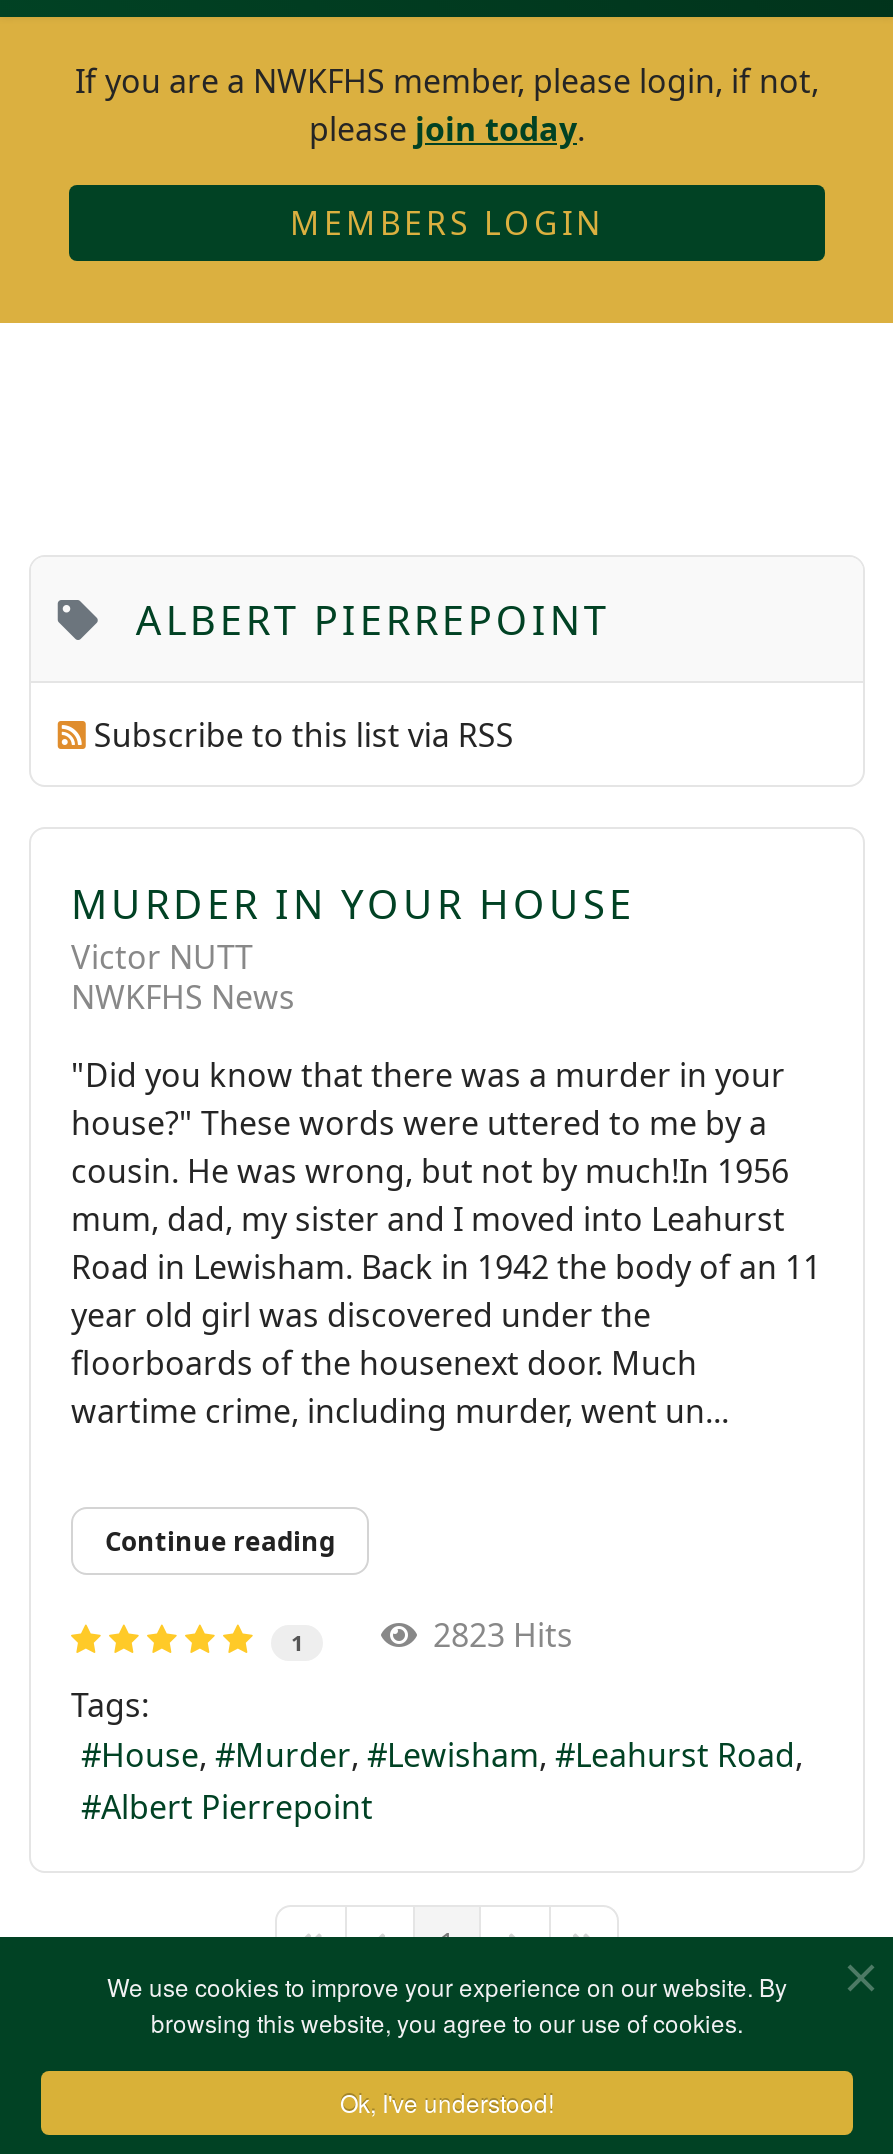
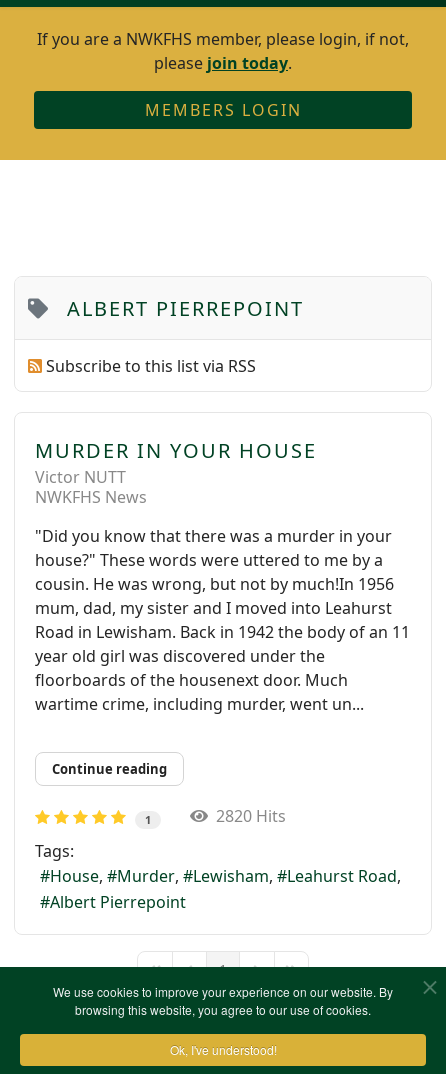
- 2823 Hits
+ 2820 Hits
